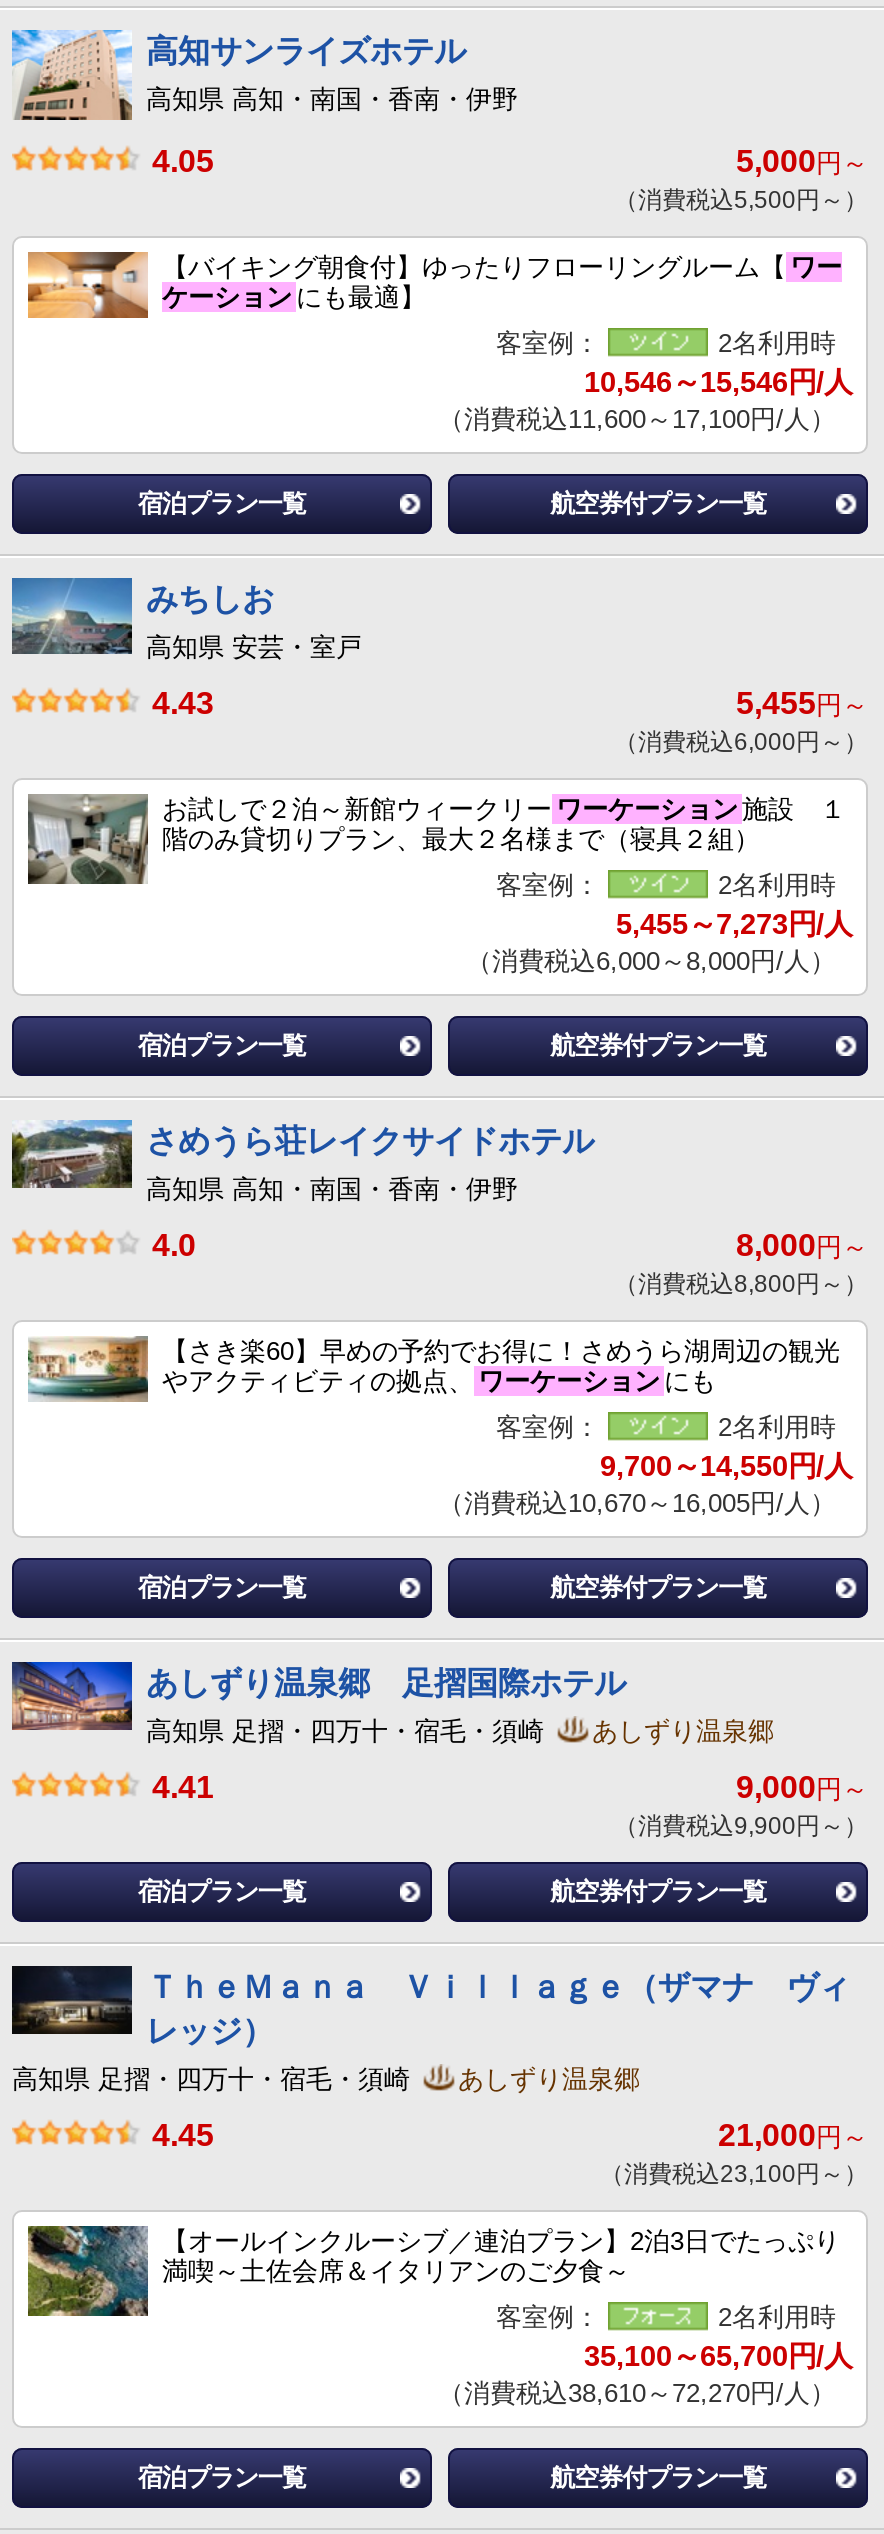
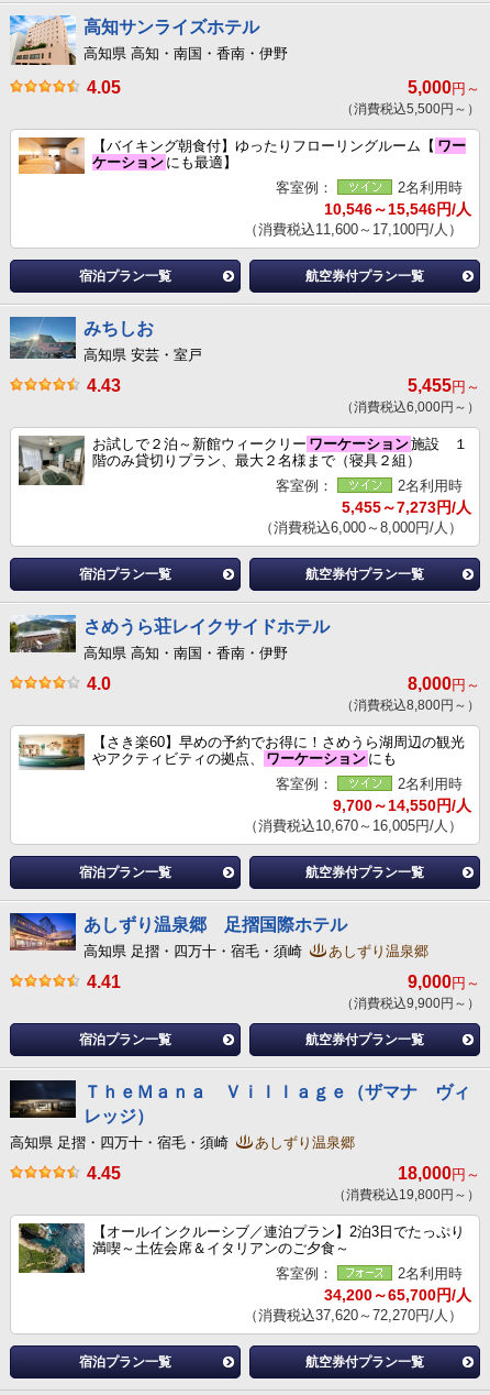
- 21,000円～
+ 18,000円～

- （消費税込23,100円～）
+ （消費税込19,800円～）

- 35,100～65,700円/人
+ 34,200～65,700円/人

- （消費税込38,610～72,270円/人）
+ （消費税込37,620～72,270円/人）
